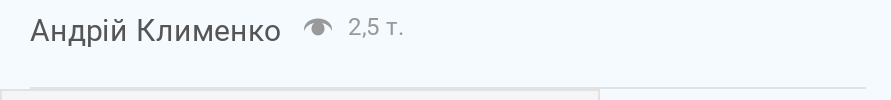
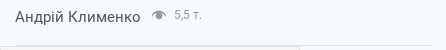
- 2,5 т.
+ 5,5 т.
